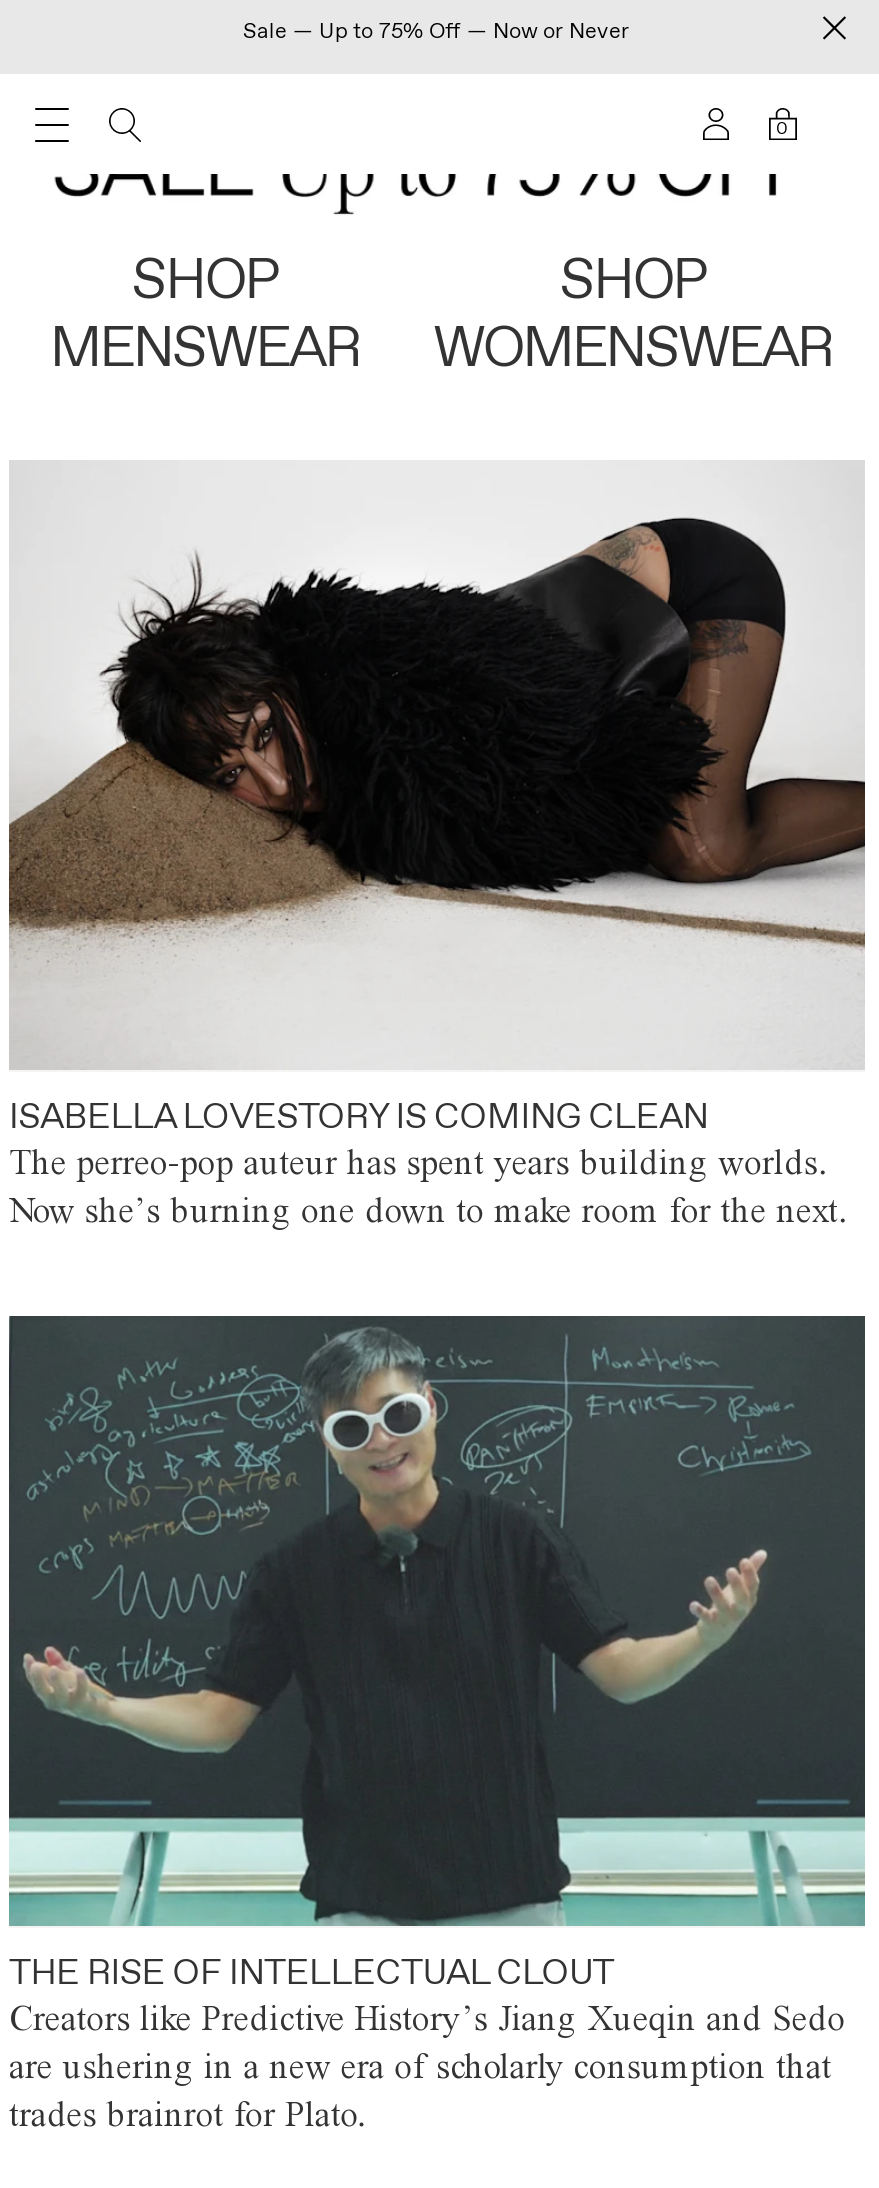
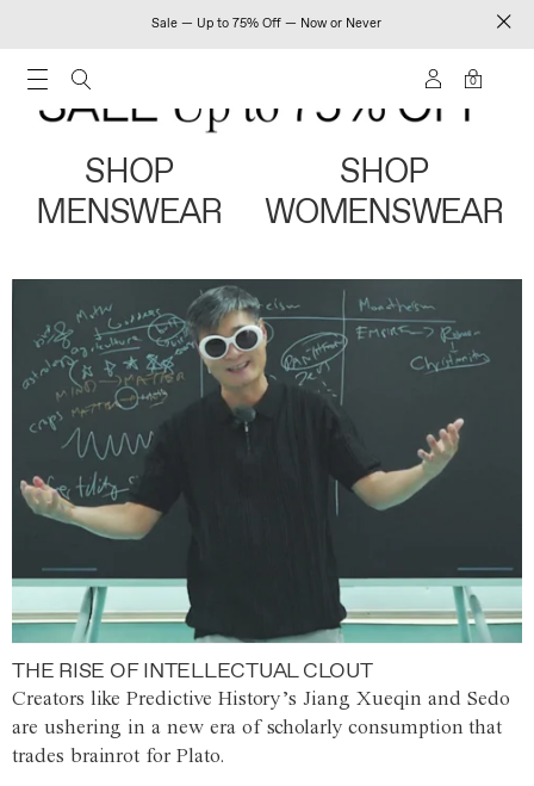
- [image]
- ISABELLA LOVESTORY IS COMING CLEAN
- The perreo-pop auteur has spent years building worlds.
- Now she’s burning one down to make room for the next.
